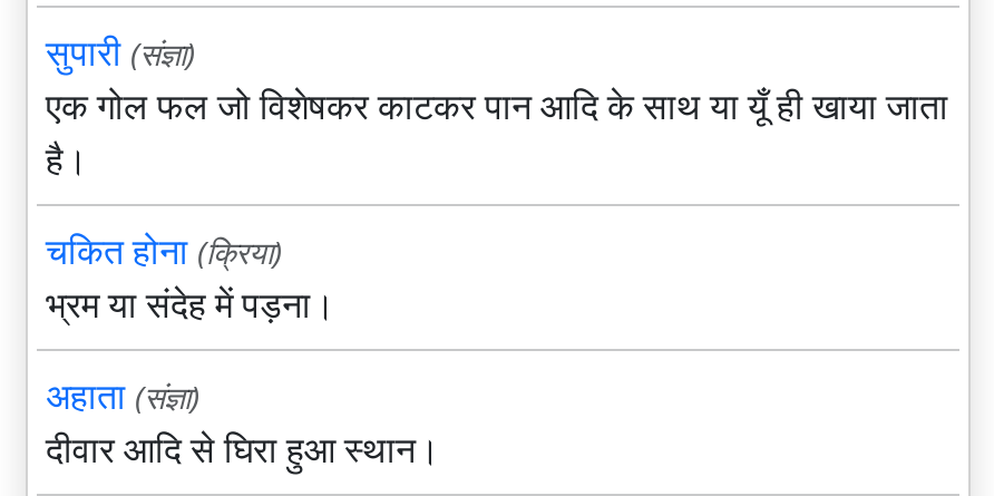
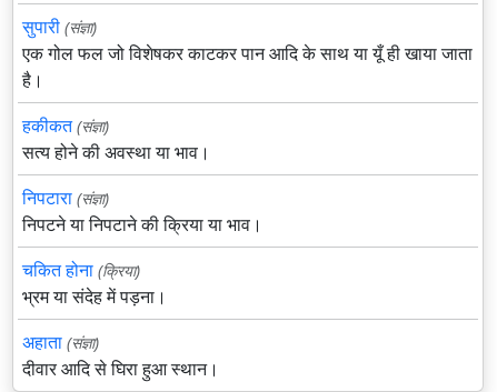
+ हकीकत (संज्ञा)
+ सत्य होने की अवस्था या भाव।
+ निपटारा (संज्ञा)
+ निपटने या निपटाने की क्रिया या भाव।
